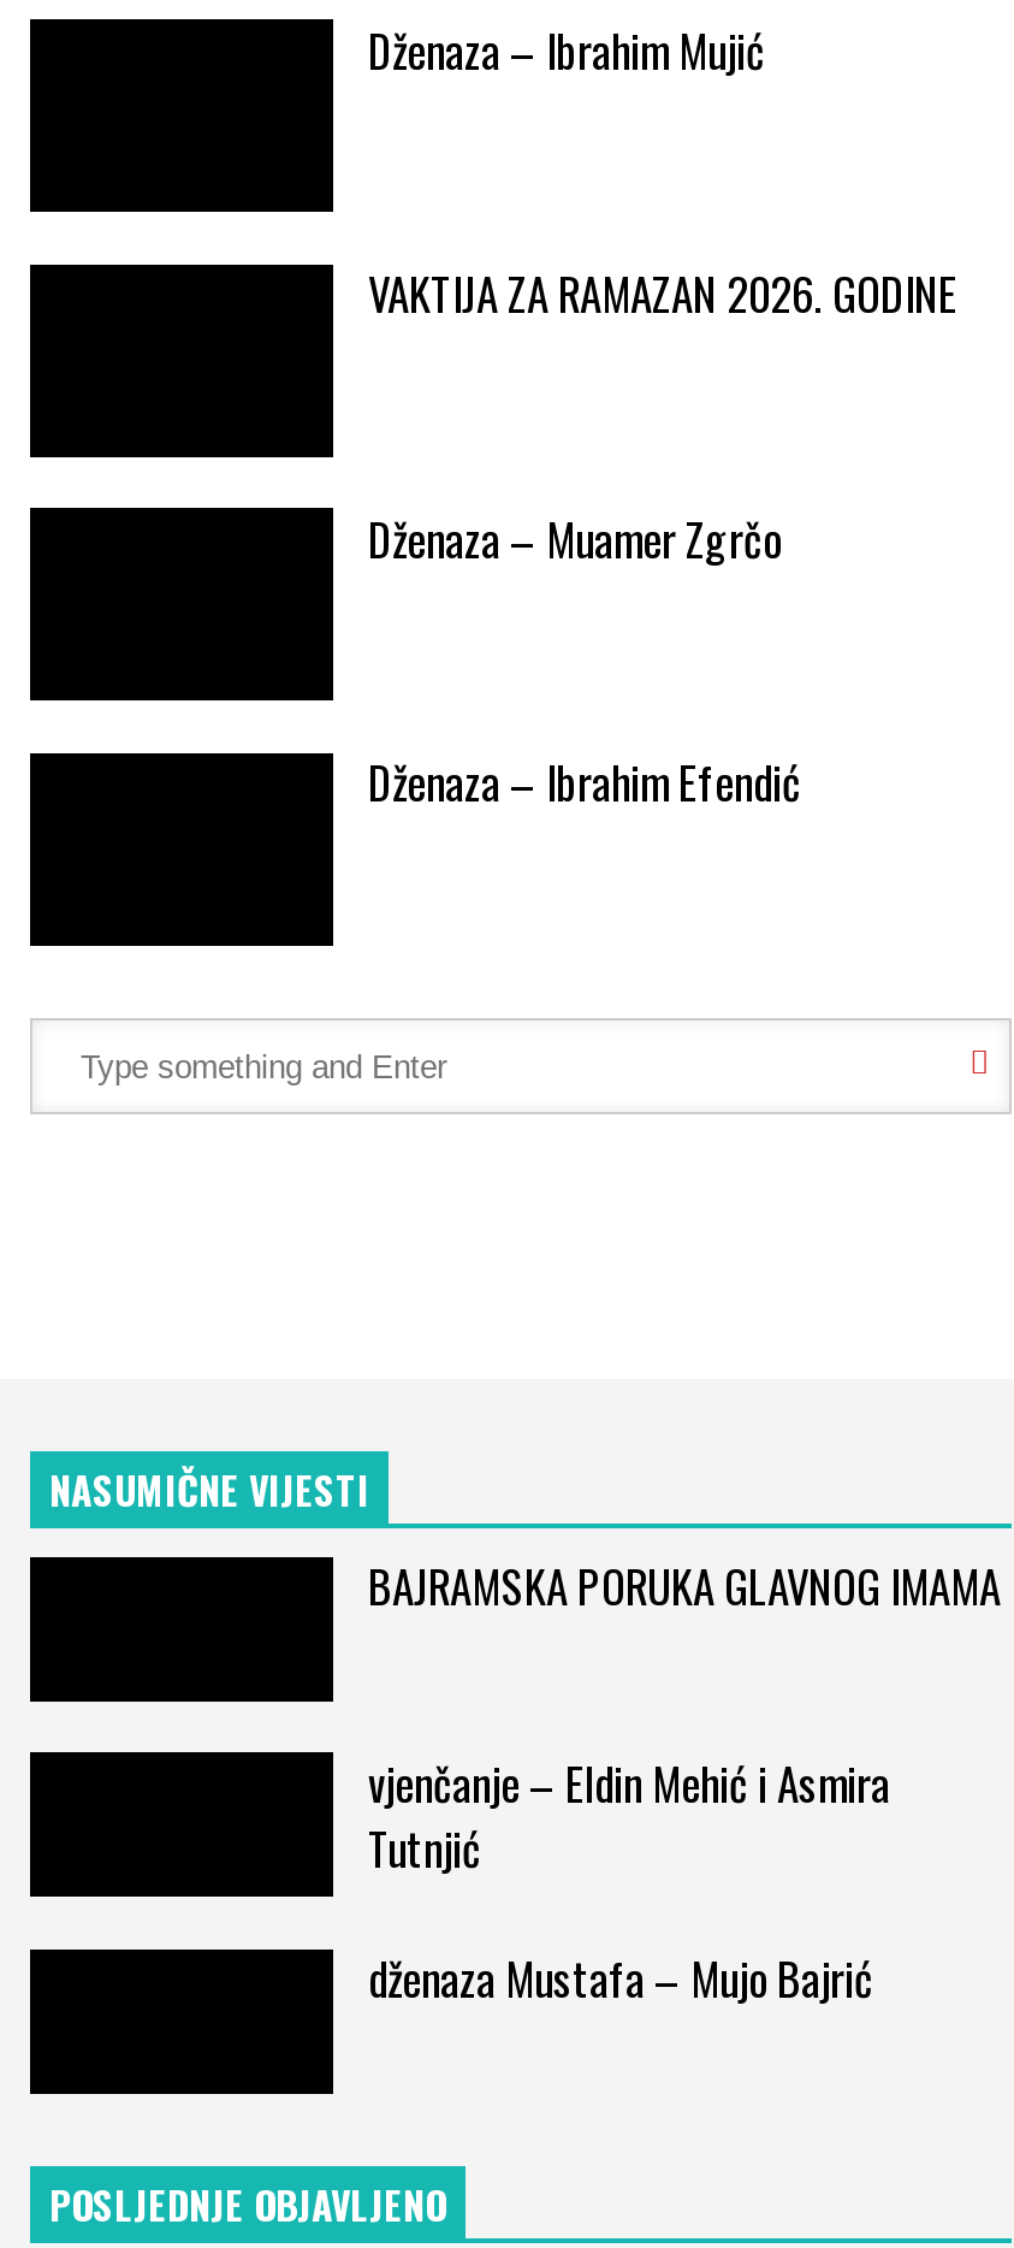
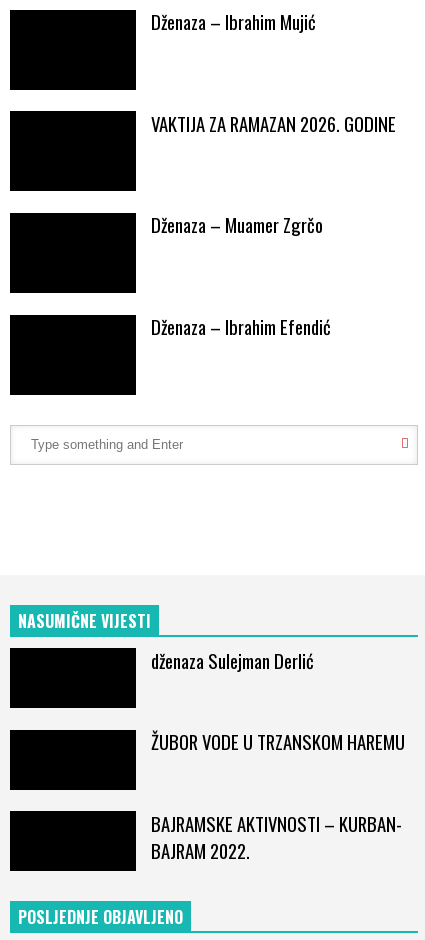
- BAJRAMSKA PORUKA GLAVNOG IMAMA
+ dženaza Sulejman Derlić

- vjenčanje – Eldin Mehić i Asmira
- Tutnjić
+ ŽUBOR VODE U TRZANSKOM HAREMU

- dženaza Mustafa – Mujo Bajrić
+ BAJRAMSKE AKTIVNOSTI – KURBAN-
+ BAJRAM 2022.
